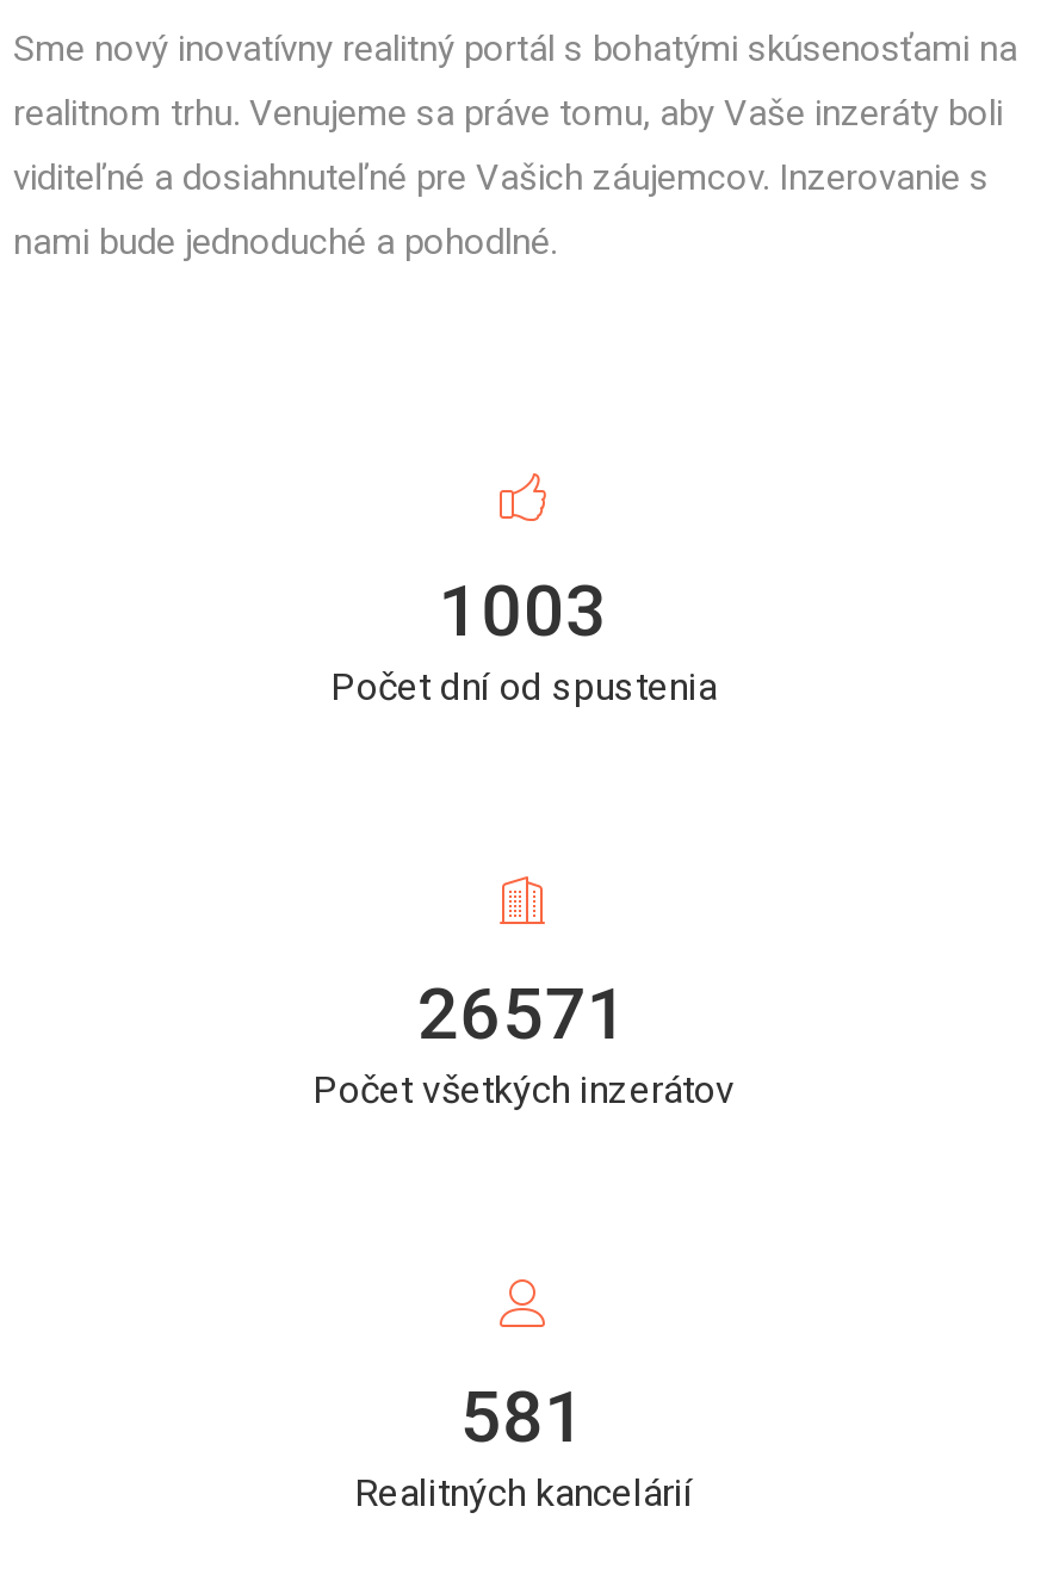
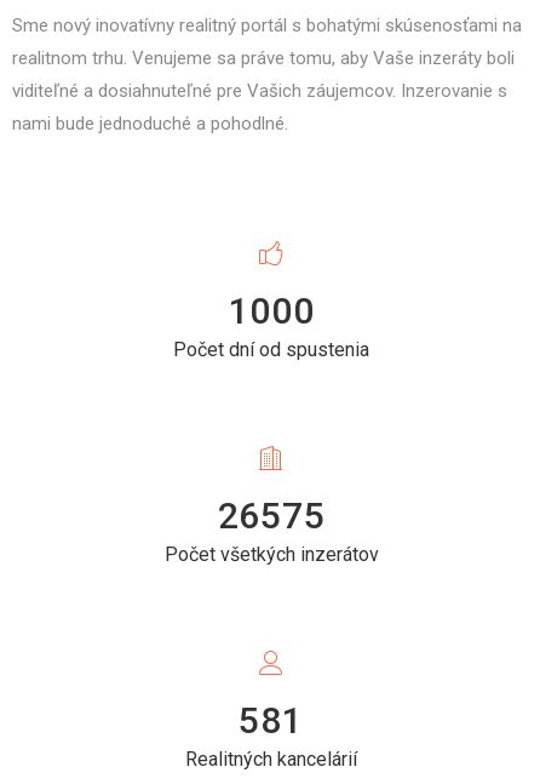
- 1003
+ 1000

- 26571
+ 26575
